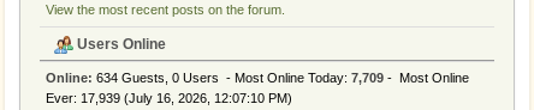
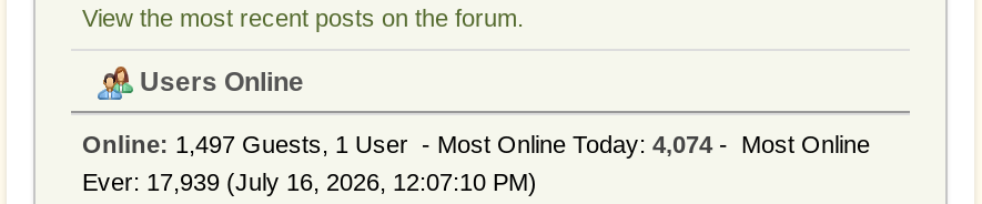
- Online: 634 Guests, 0 Users - Most Online Today: 7,709 - Most Online
+ Online: 1,497 Guests, 1 User - Most Online Today: 4,074 - Most Online
